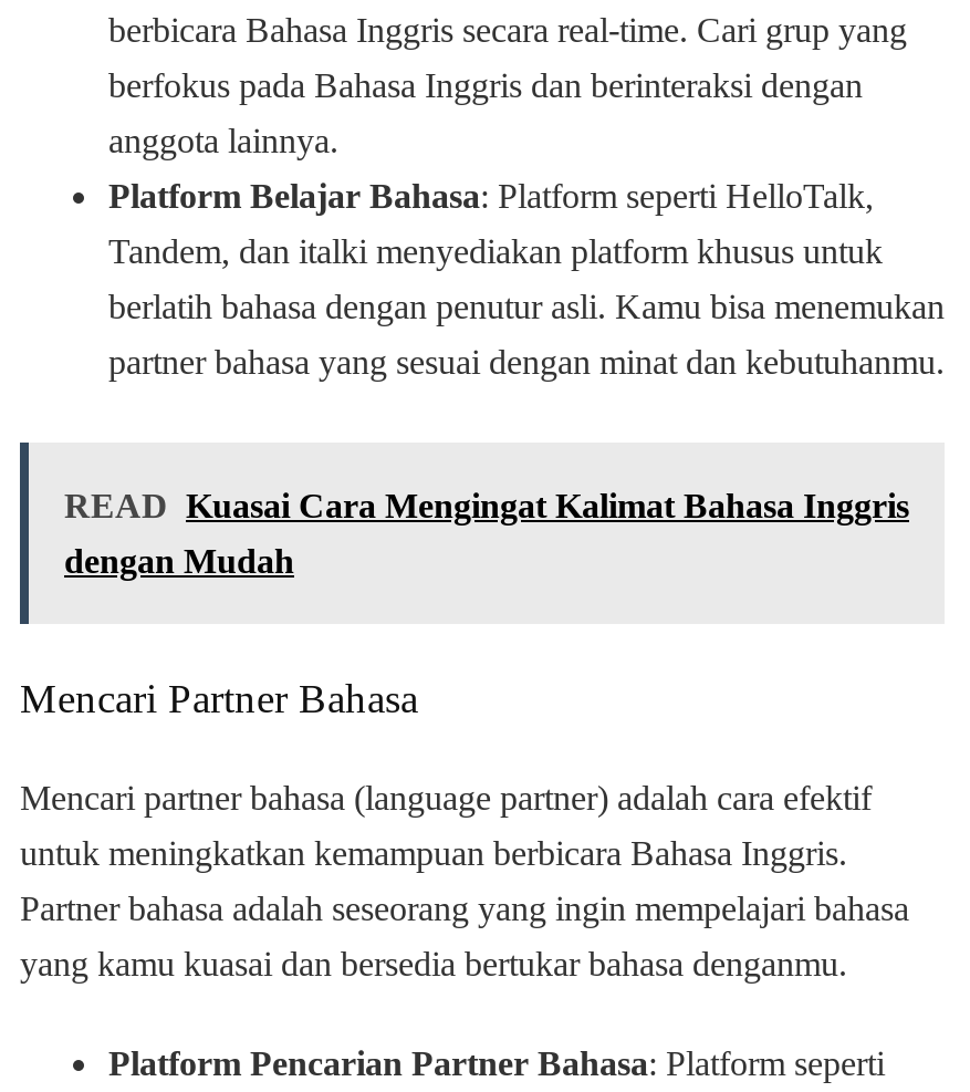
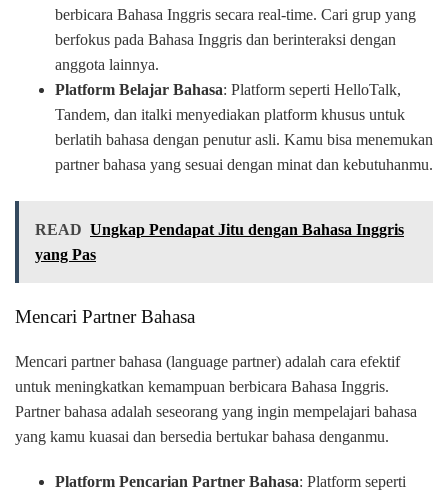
- READ Kuasai Cara Mengingat Kalimat Bahasa Inggris
+ READ Ungkap Pendapat Jitu dengan Bahasa Inggris

- dengan Mudah
+ yang Pas
